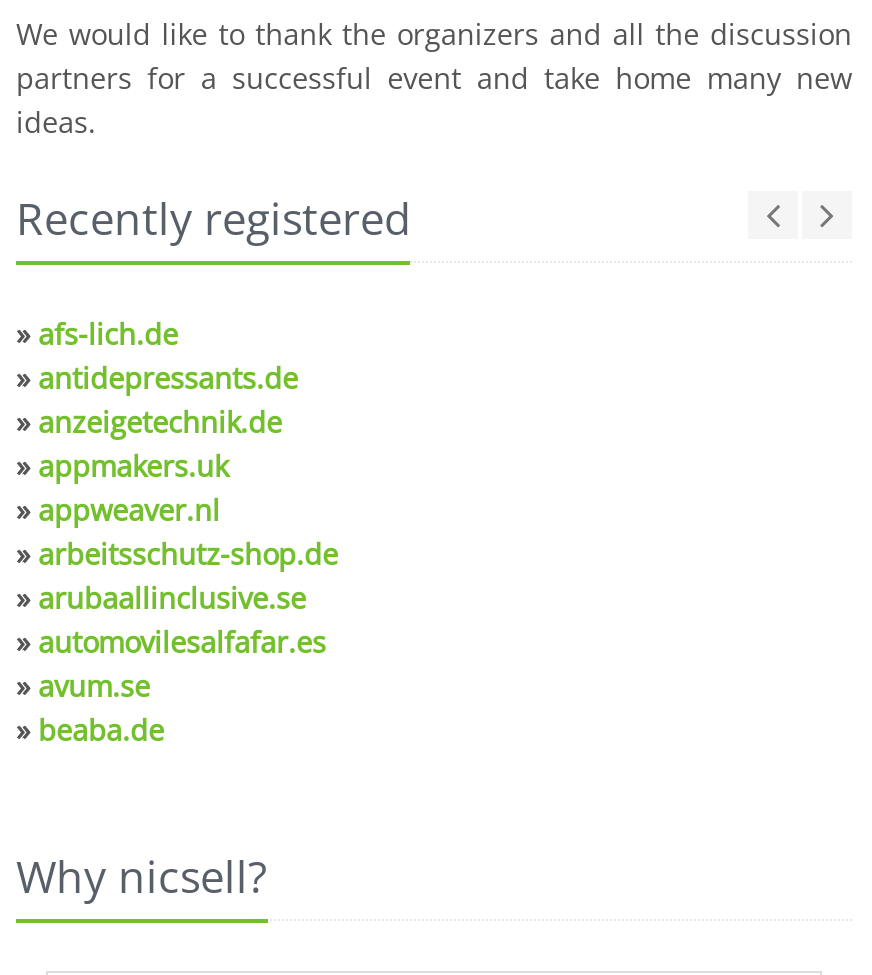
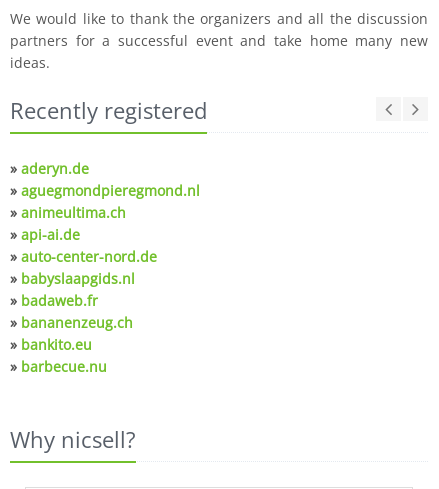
- » afs-lich.de
- » antidepressants.de
- » anzeigetechnik.de
- » appmakers.uk
- » appweaver.nl
- » arbeitsschutz-shop.de
- » arubaallinclusive.se
- » automovilesalfafar.es
- » avum.se
- » beaba.de
+ » aderyn.de
+ » aguegmondpieregmond.nl
+ » animeultima.ch
+ » api-ai.de
+ » auto-center-nord.de
+ » babyslaapgids.nl
+ » badaweb.fr
+ » bananenzeug.ch
+ » bankito.eu
+ » barbecue.nu
